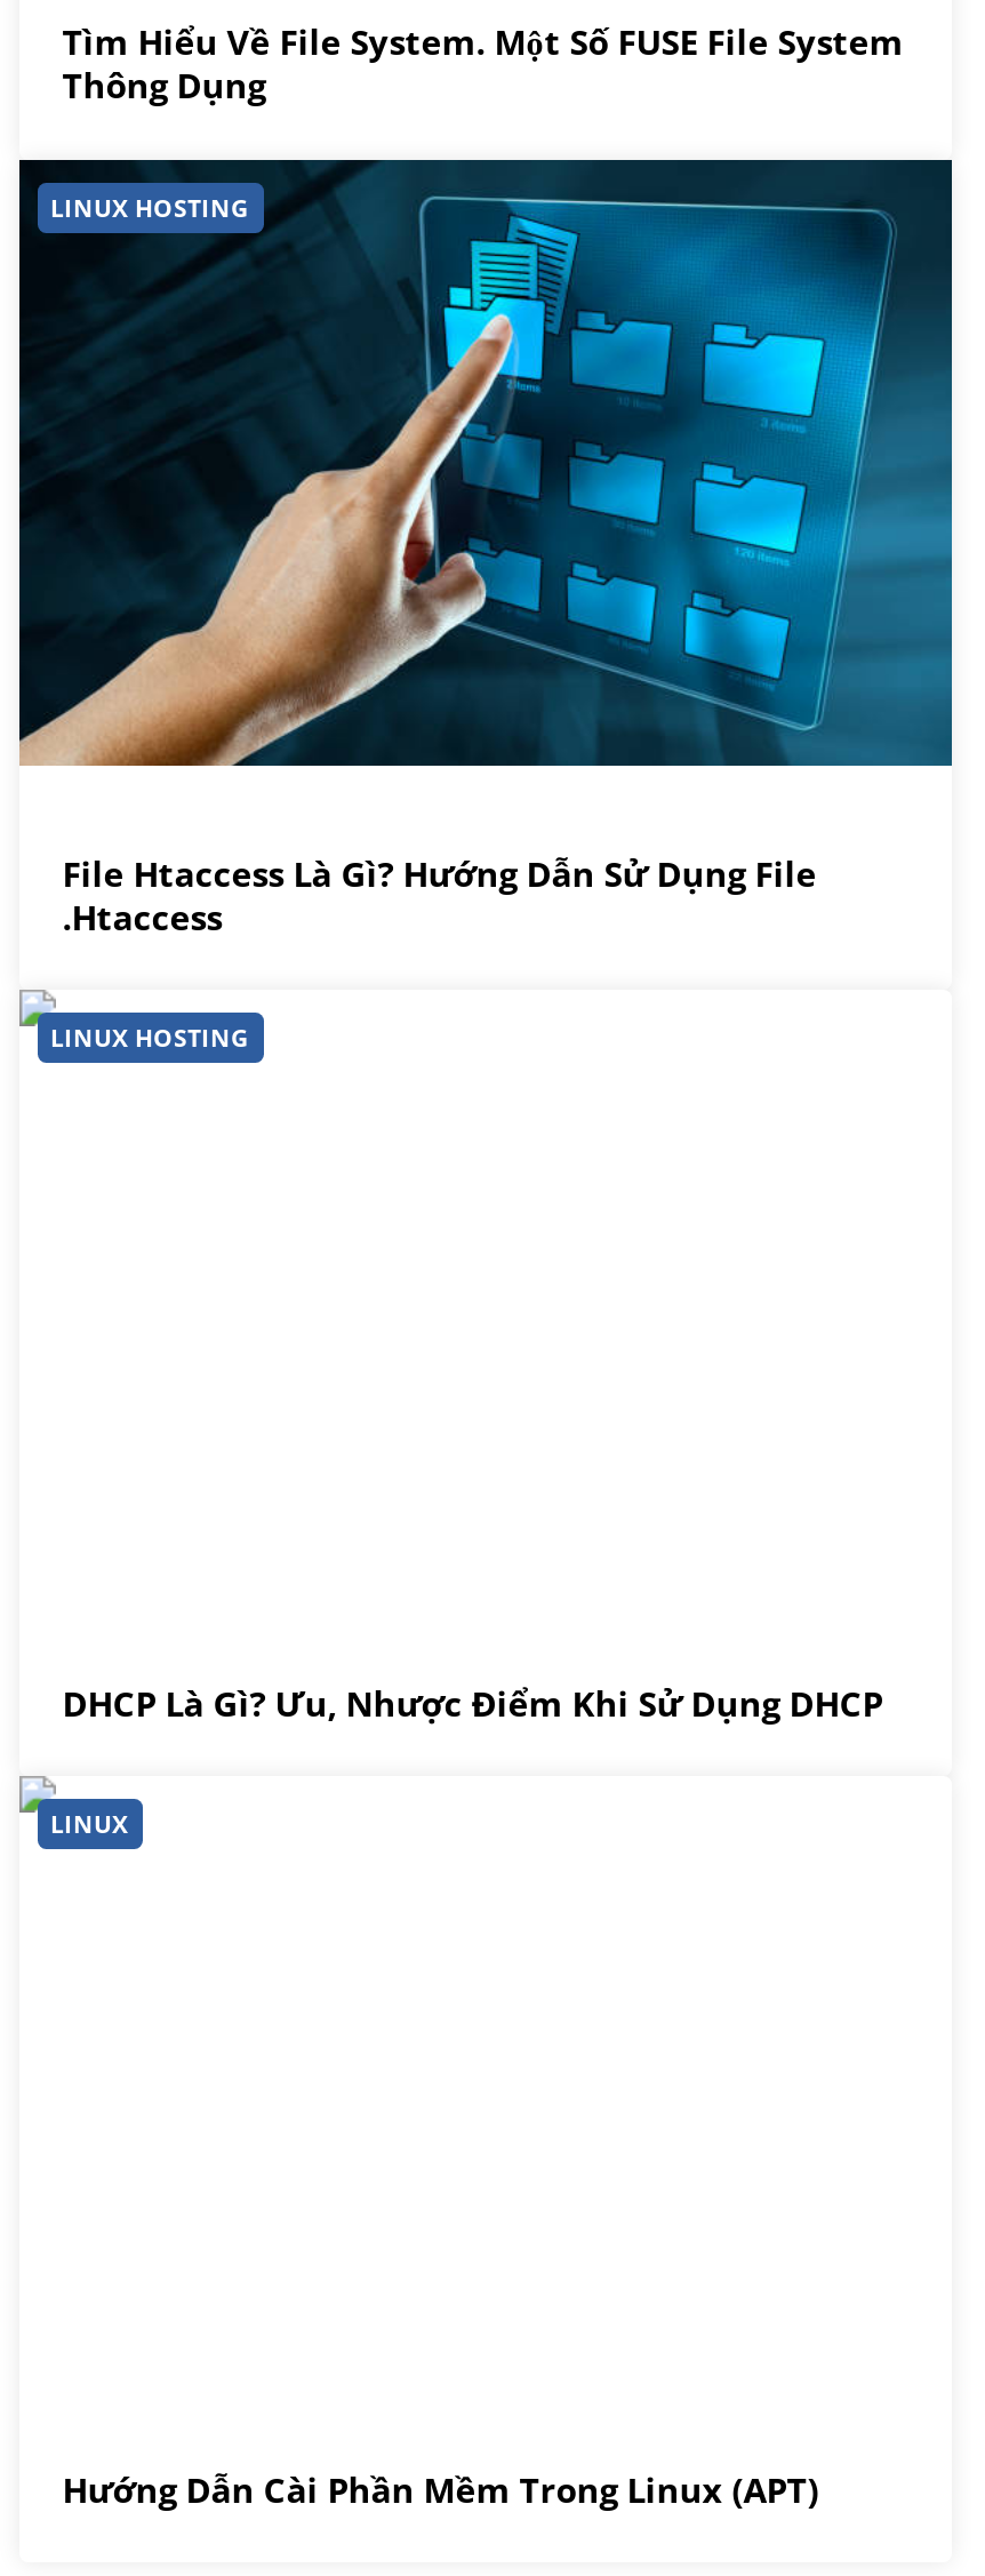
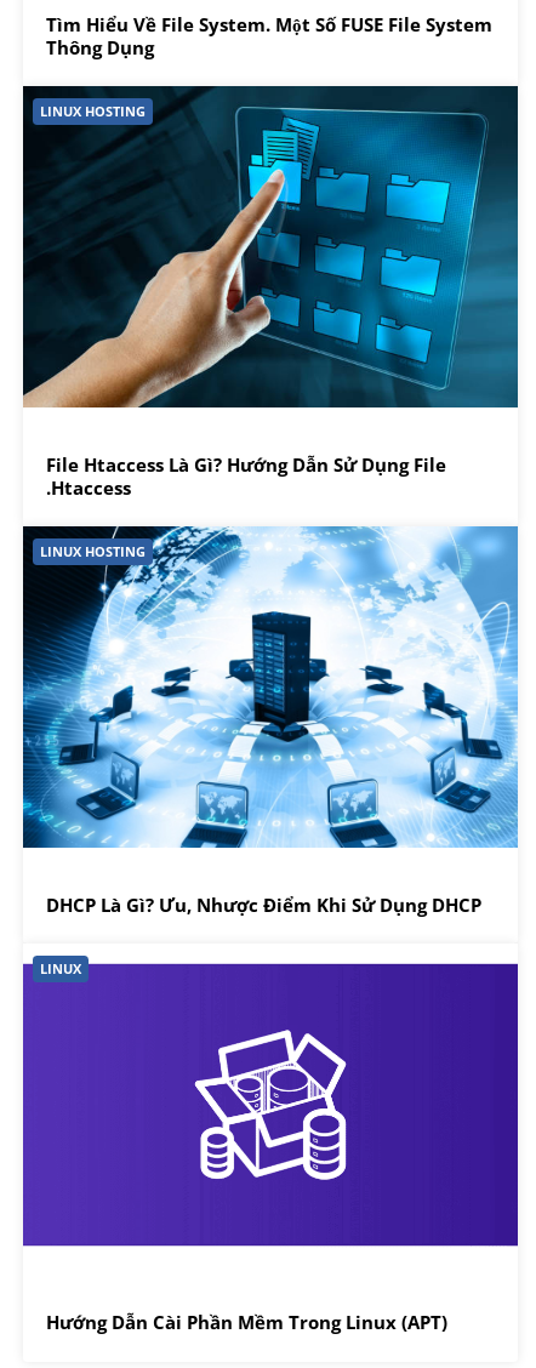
+ [image]

+ [image]
